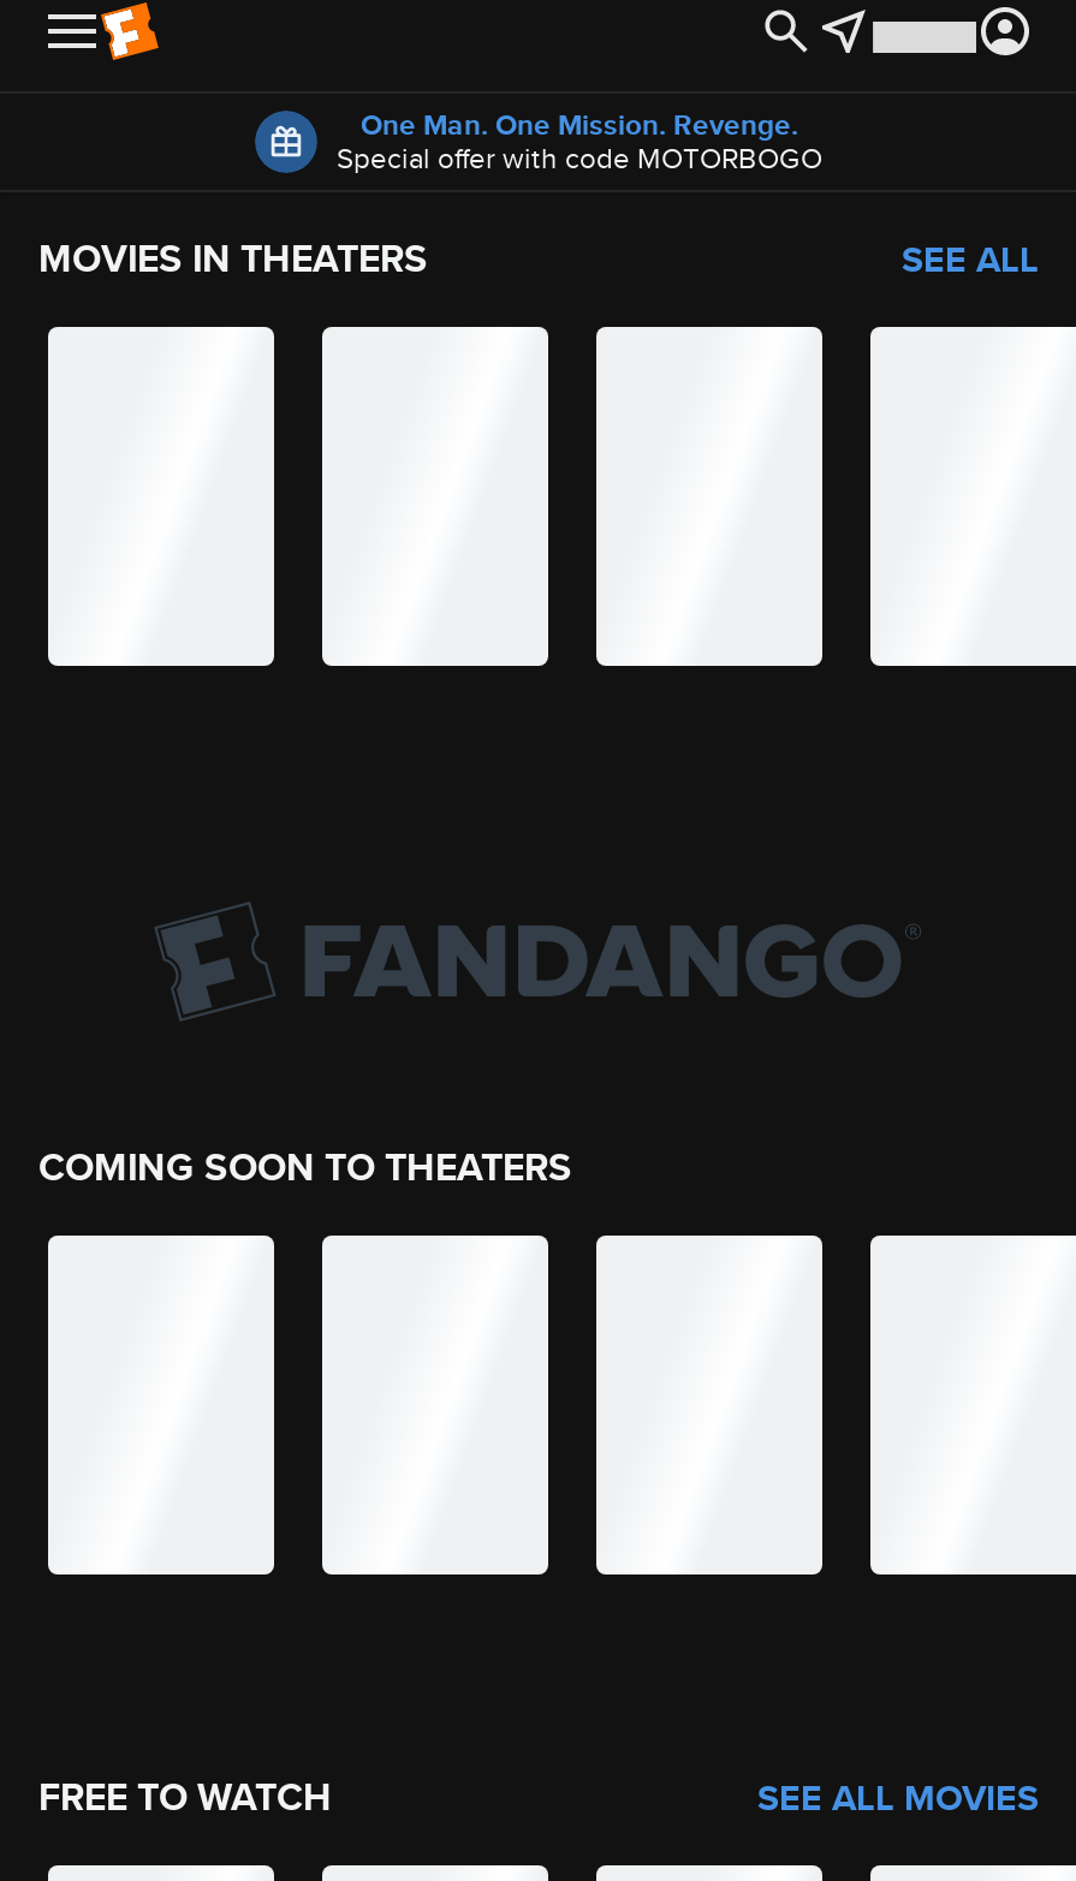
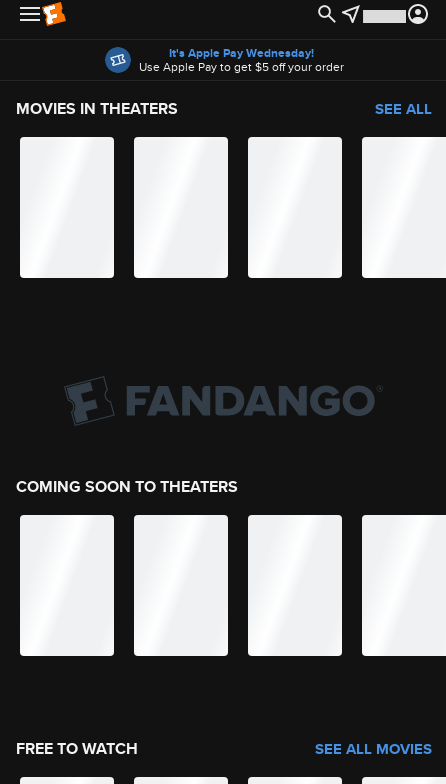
- One Man. One Mission. Revenge.
- Special offer with code MOTORBOGO
+ It's Apple Pay Wednesday!
+ Use Apple Pay to get $5 off your order
